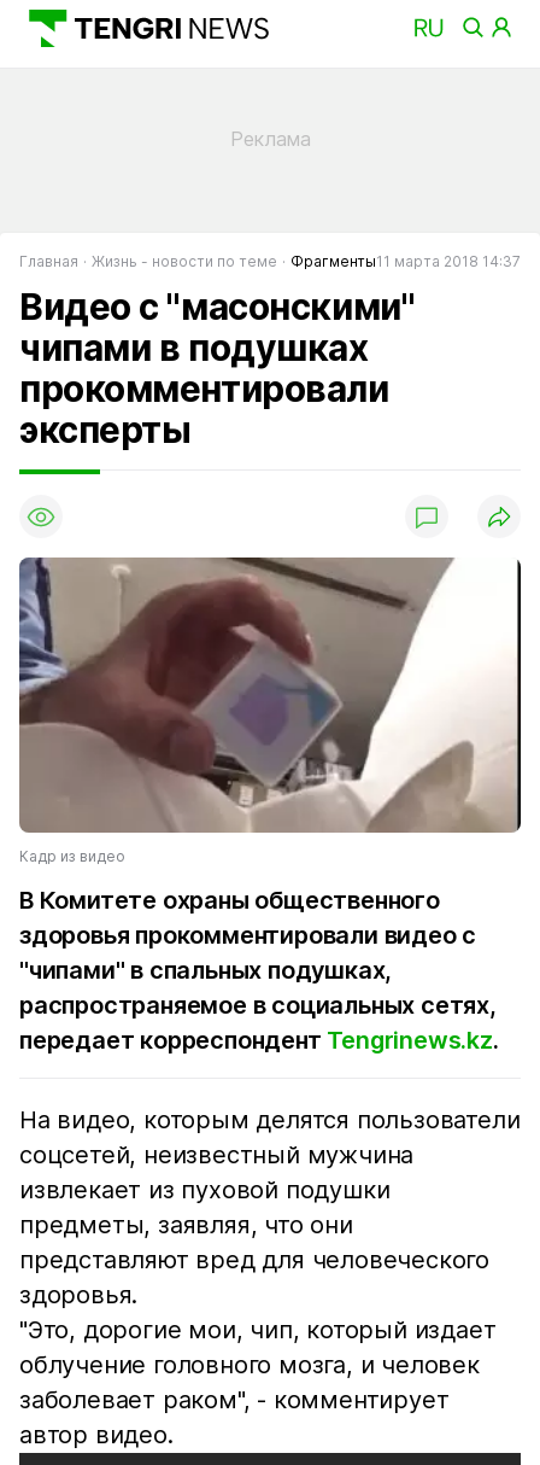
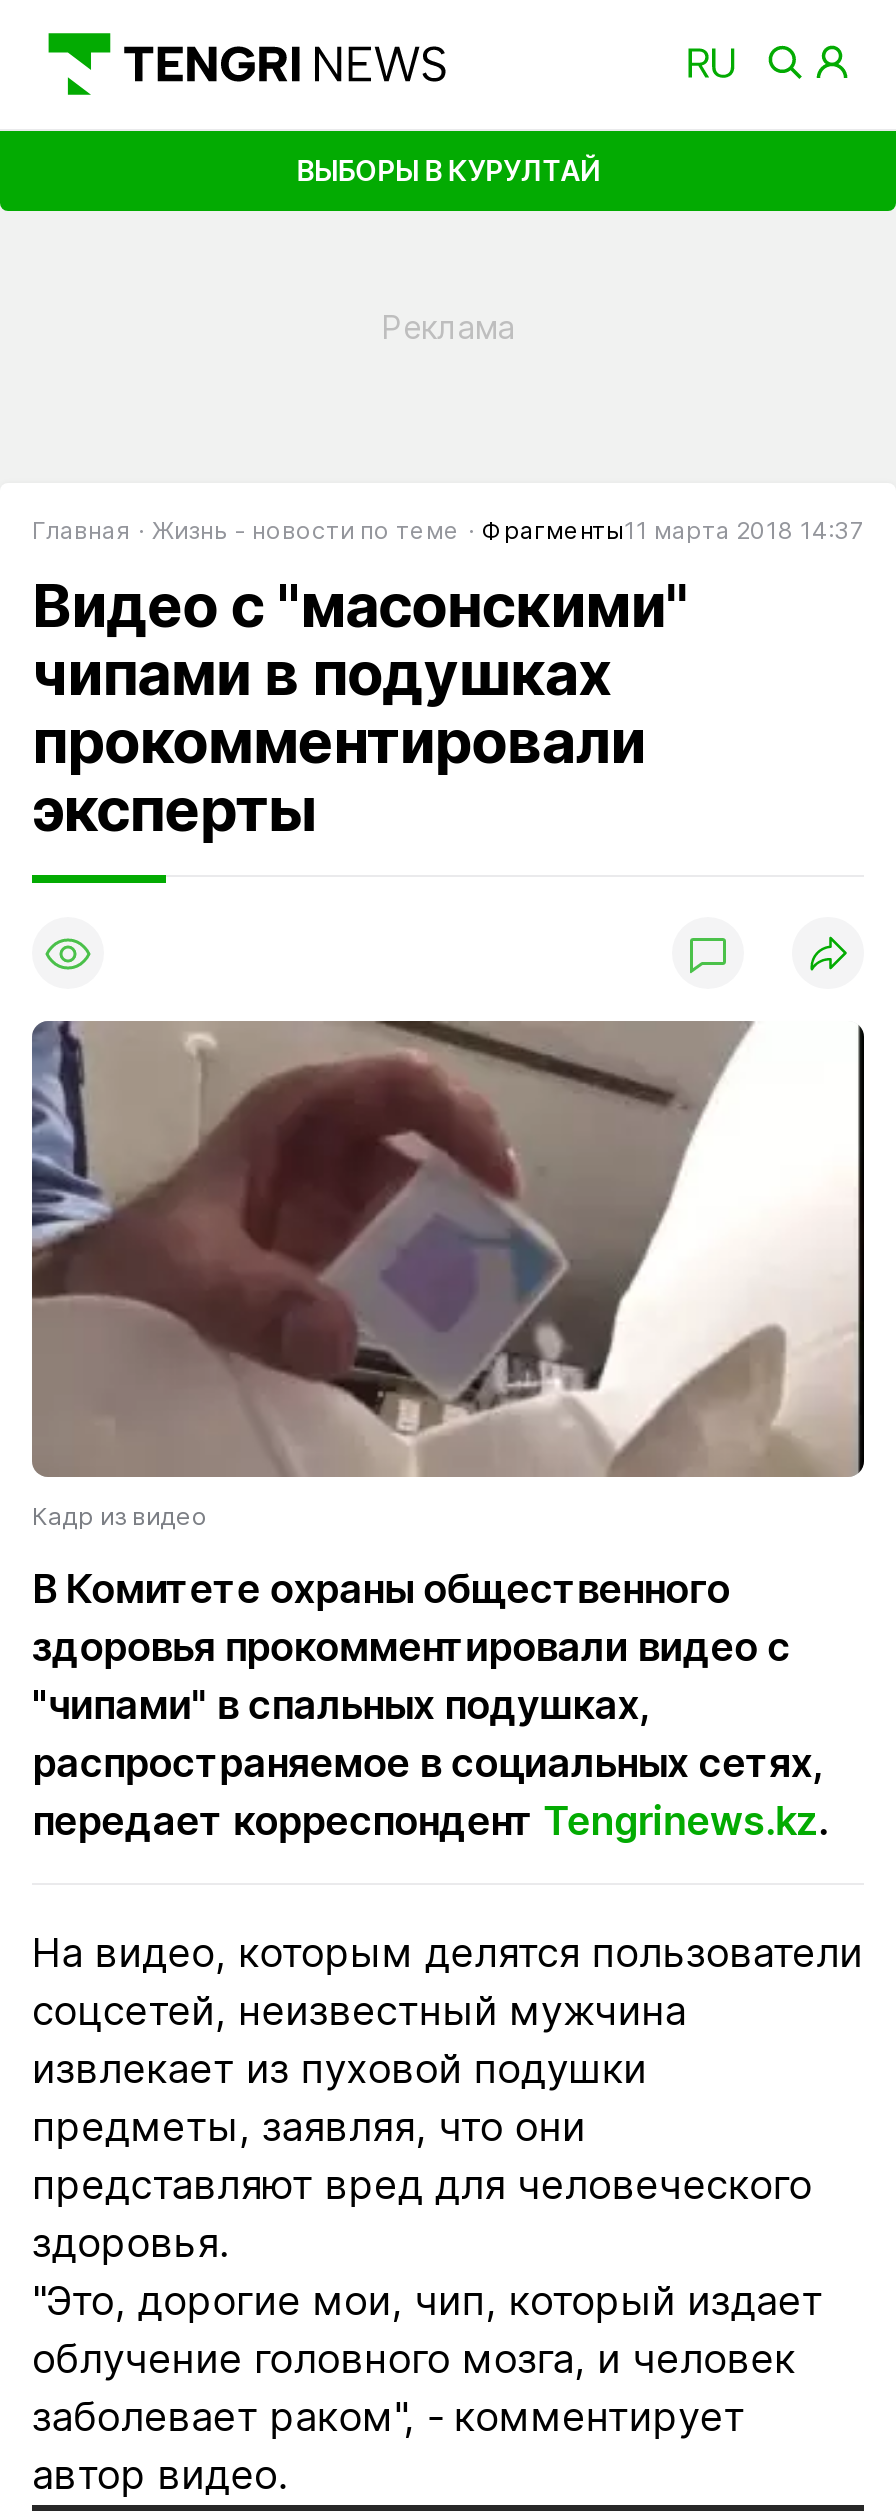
+ ВЫБОРЫ В КУРУЛТАЙ
